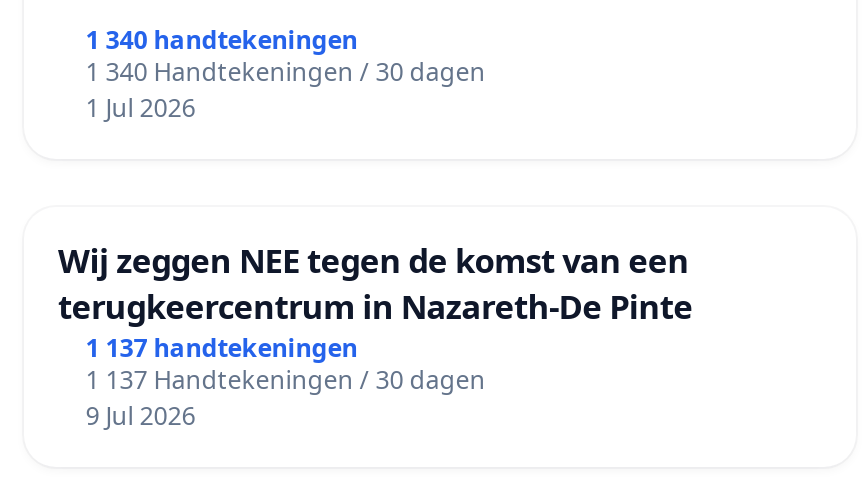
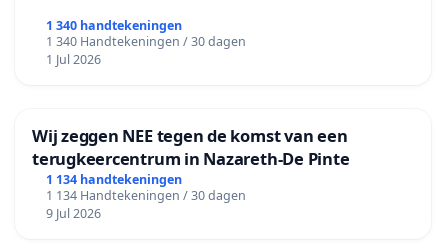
- 1 137 handtekeningen
+ 1 134 handtekeningen

- 1 137 Handtekeningen / 30 dagen
+ 1 134 Handtekeningen / 30 dagen
